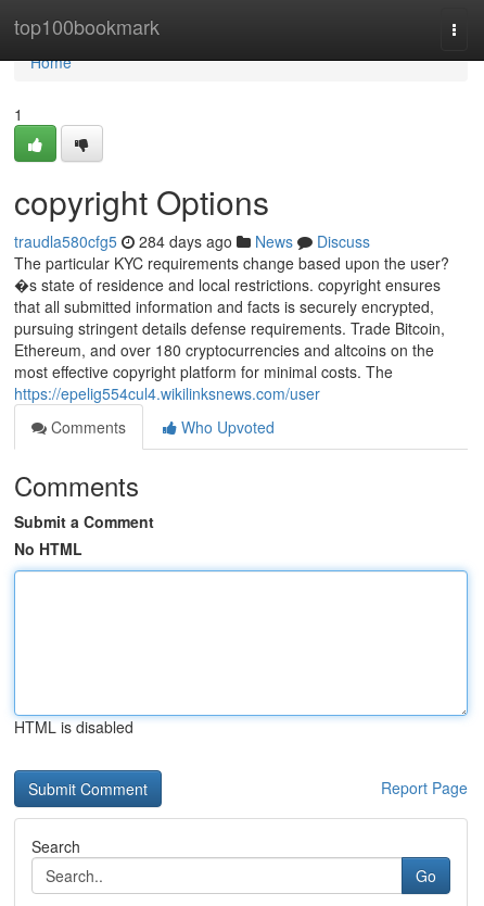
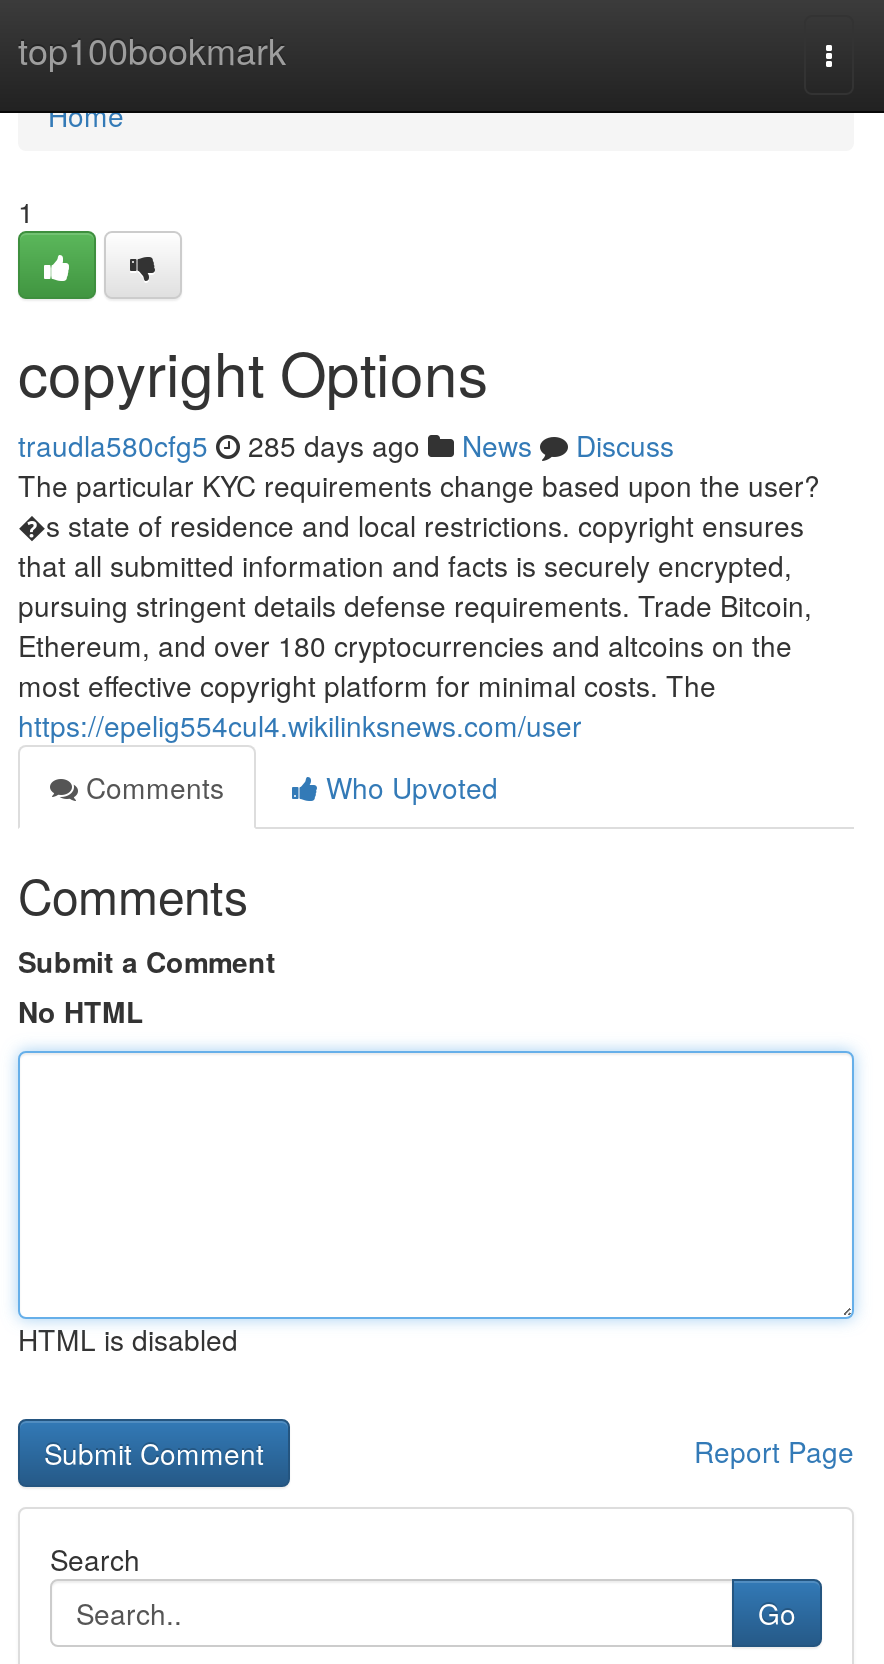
- traudla580cfg5 284 days ago News Discuss
+ traudla580cfg5 285 days ago News Discuss
